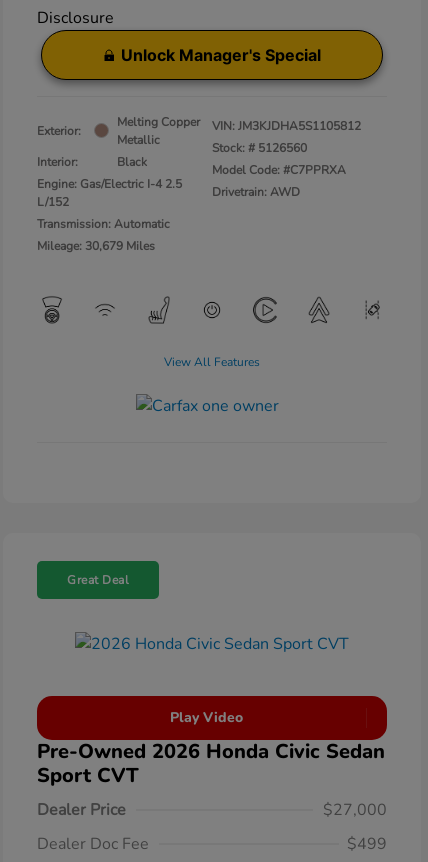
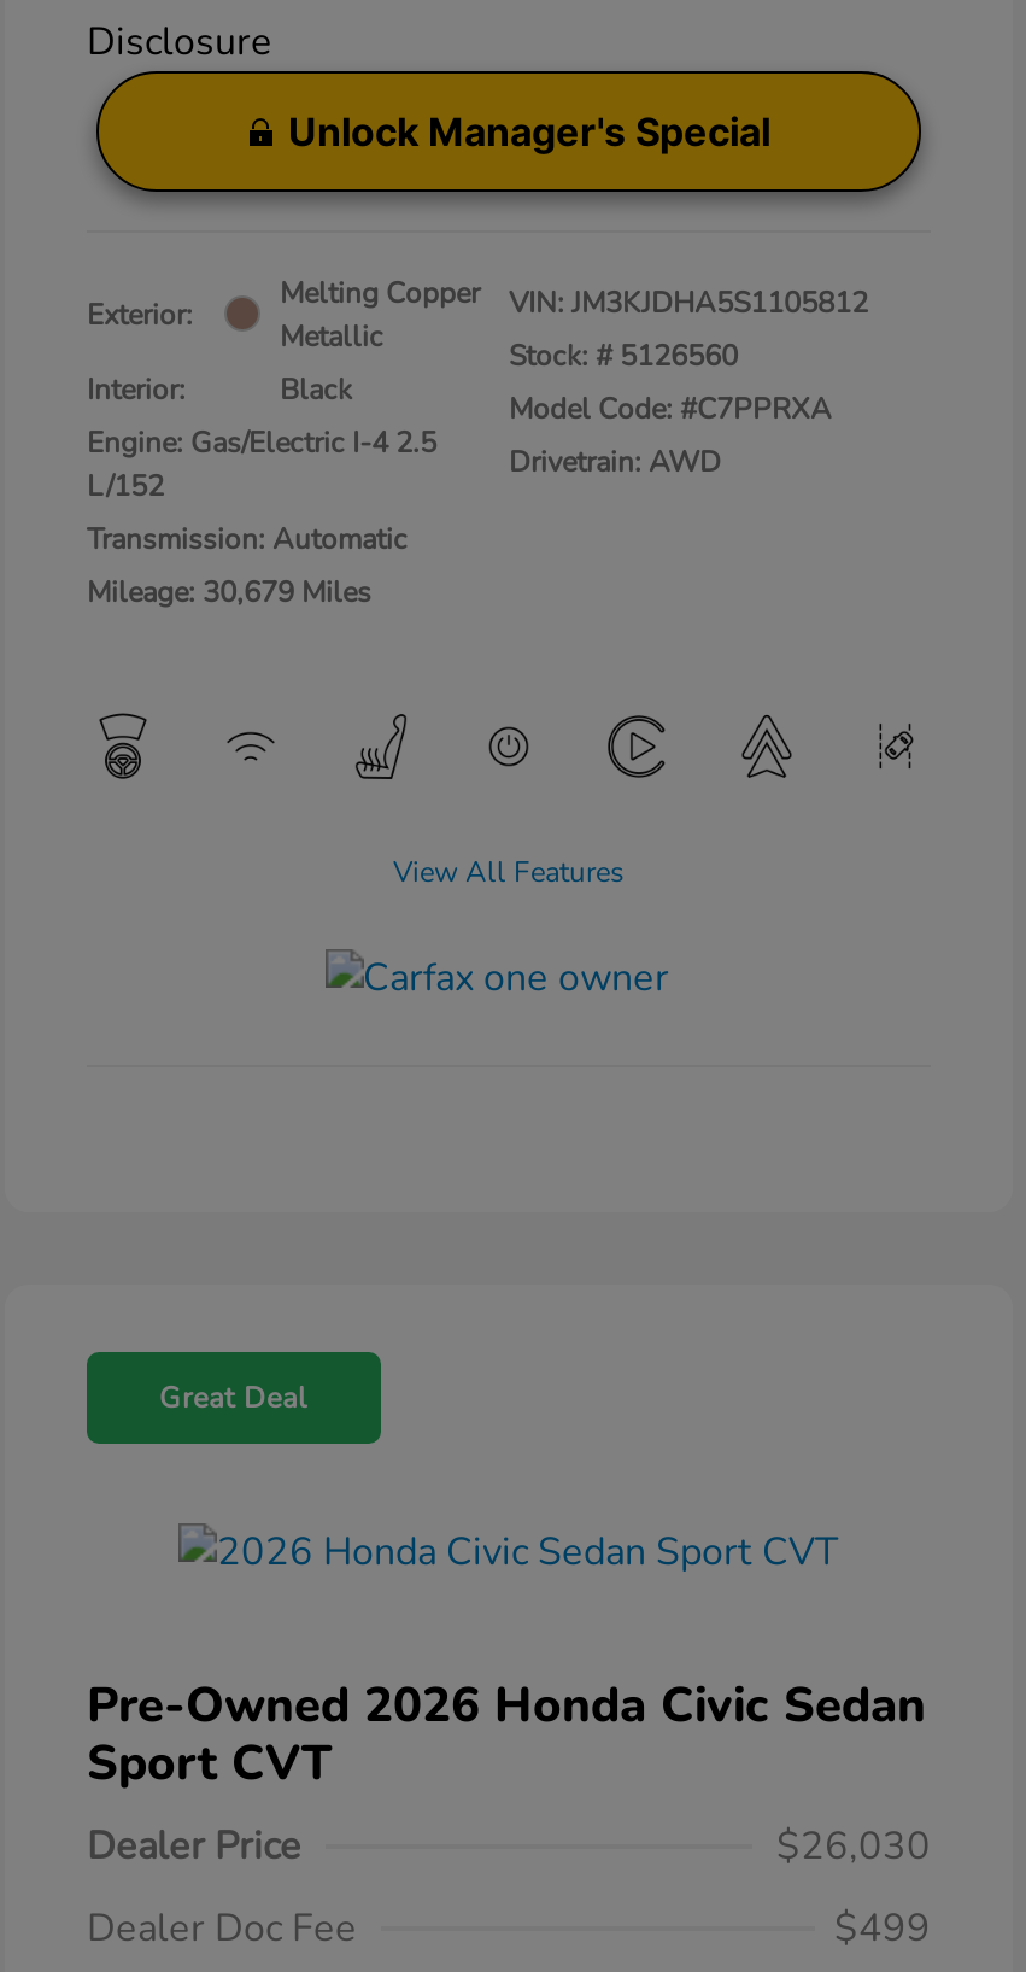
- Play Video

- $27,000
+ $26,030
